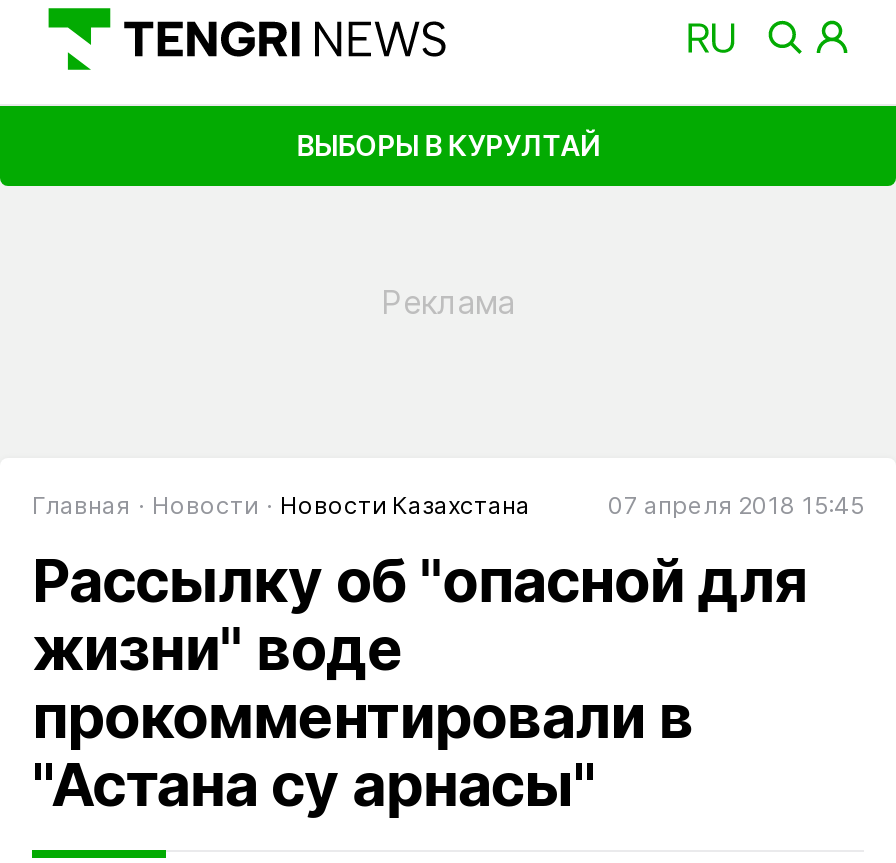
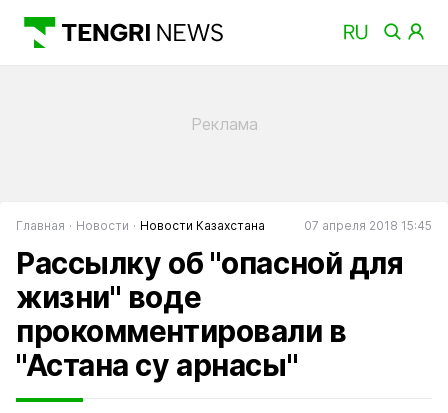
- ВЫБОРЫ В КУРУЛТАЙ
